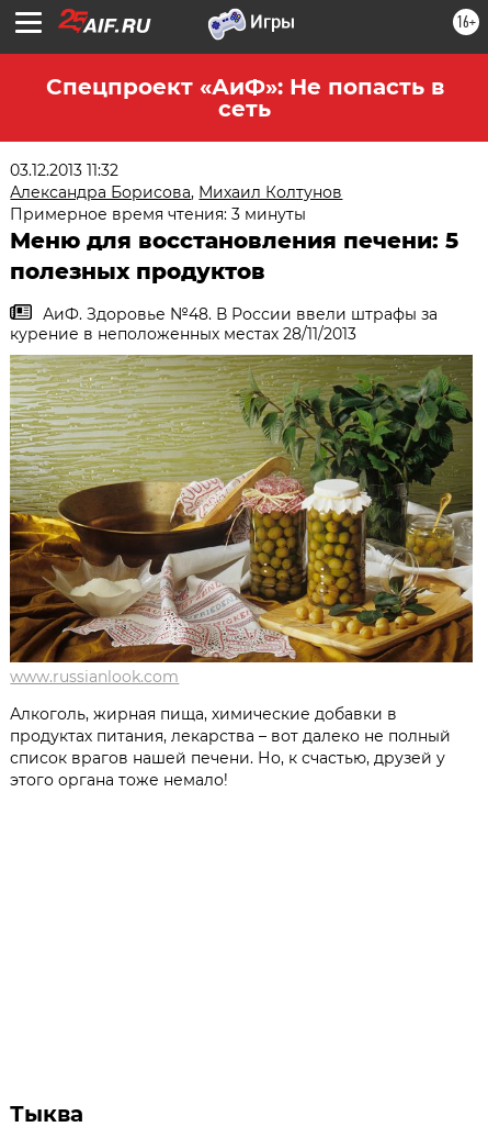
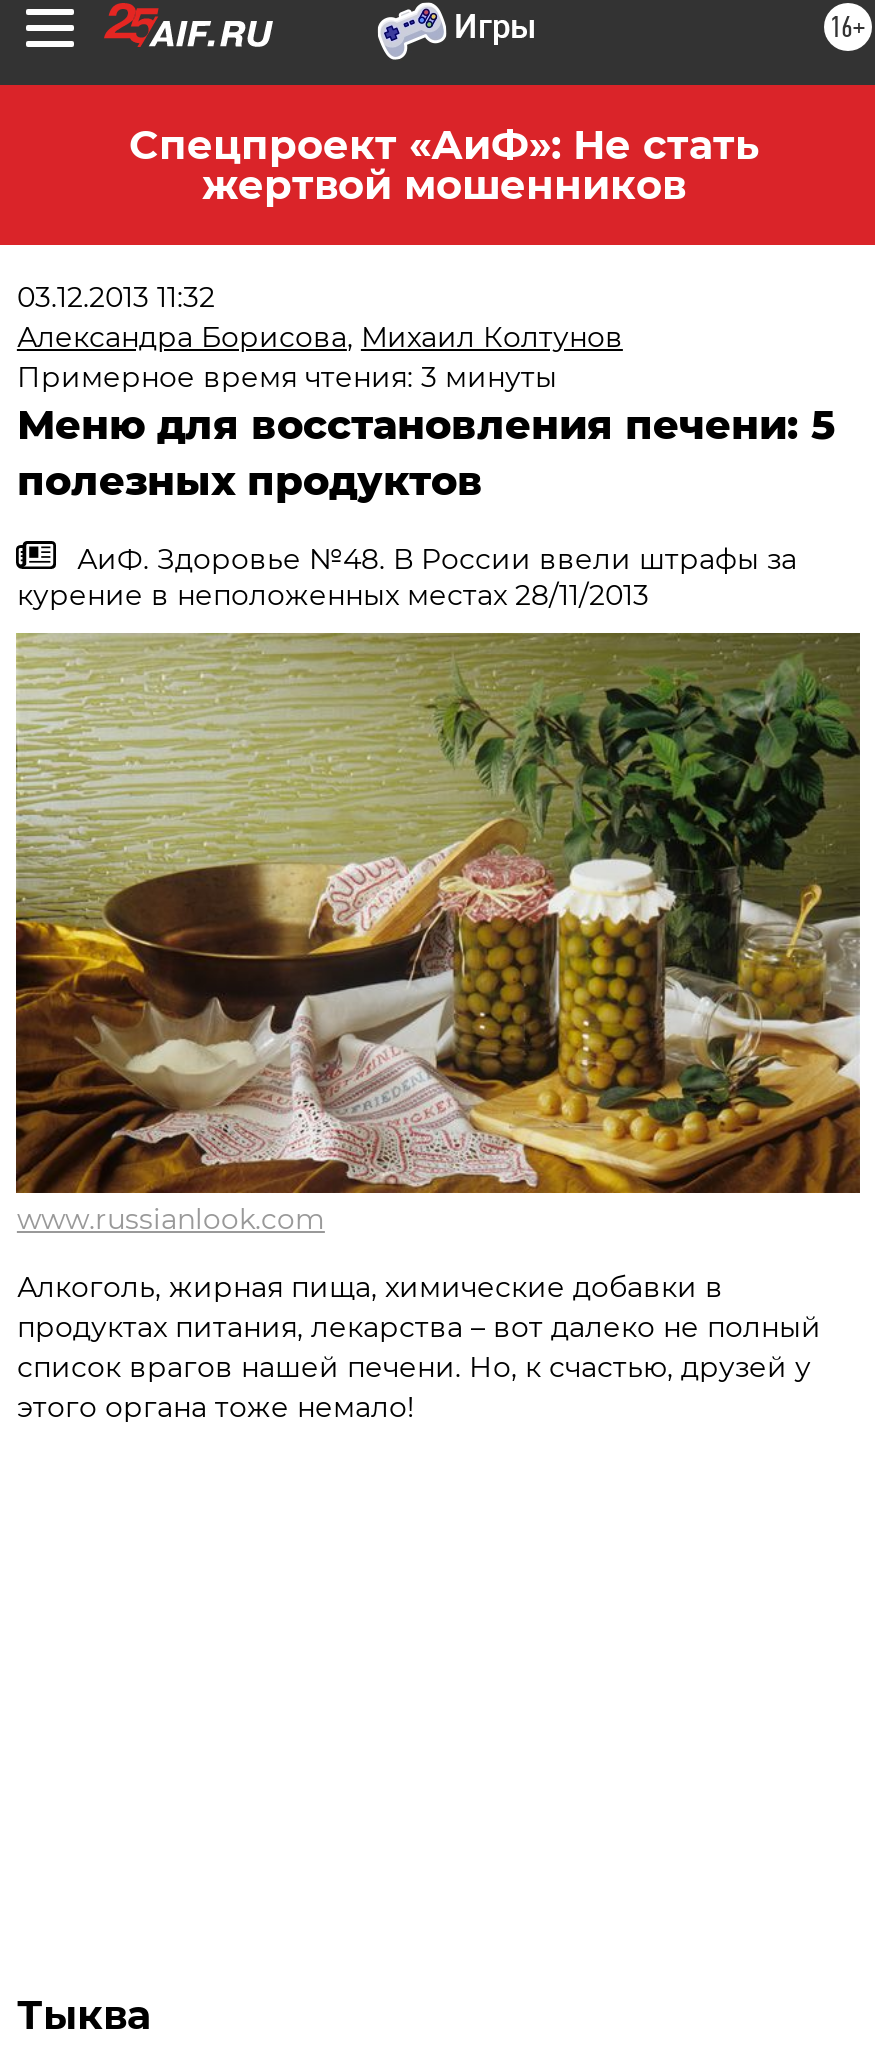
- Спецпроект «АиФ»: Не попасть в
- сеть
+ Спецпроект «АиФ»: Не стать
+ жертвой мошенников
